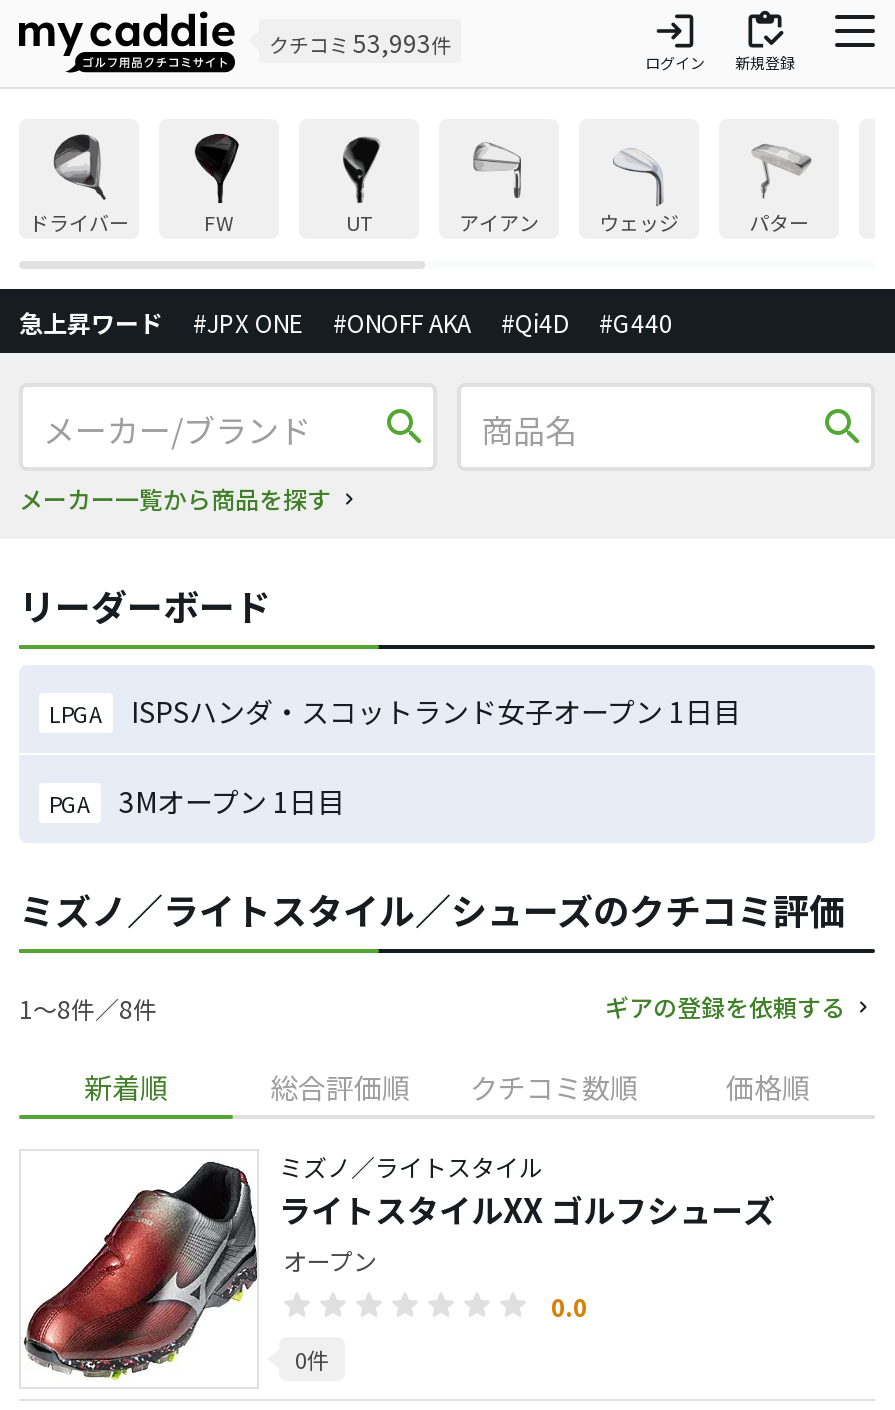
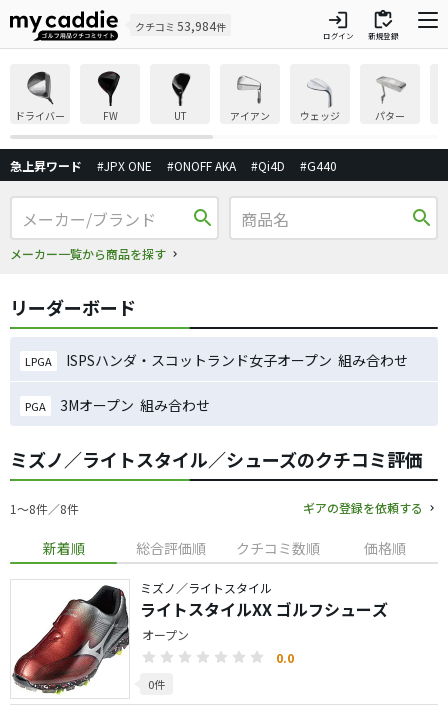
- クチコミ53,993件
+ クチコミ53,984件

- ISPSハンダ・スコットランド女子オープン 1日目
+ ISPSハンダ・スコットランド女子オープン 組み合わせ

- 3Mオープン 1日目
+ 3Mオープン 組み合わせ
